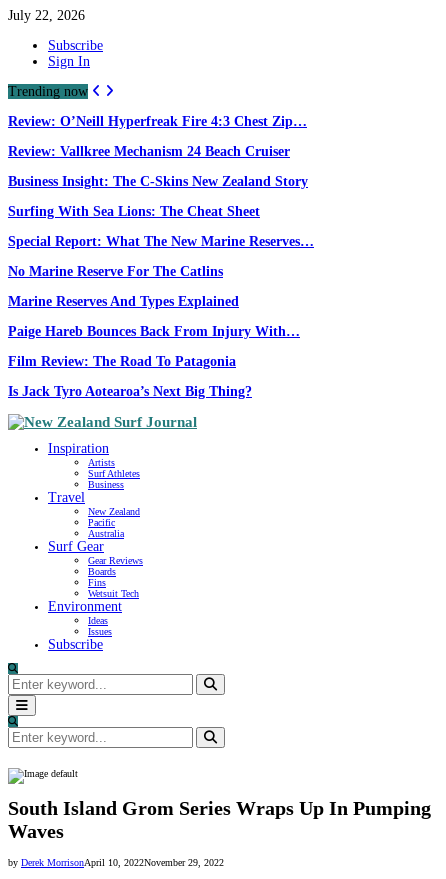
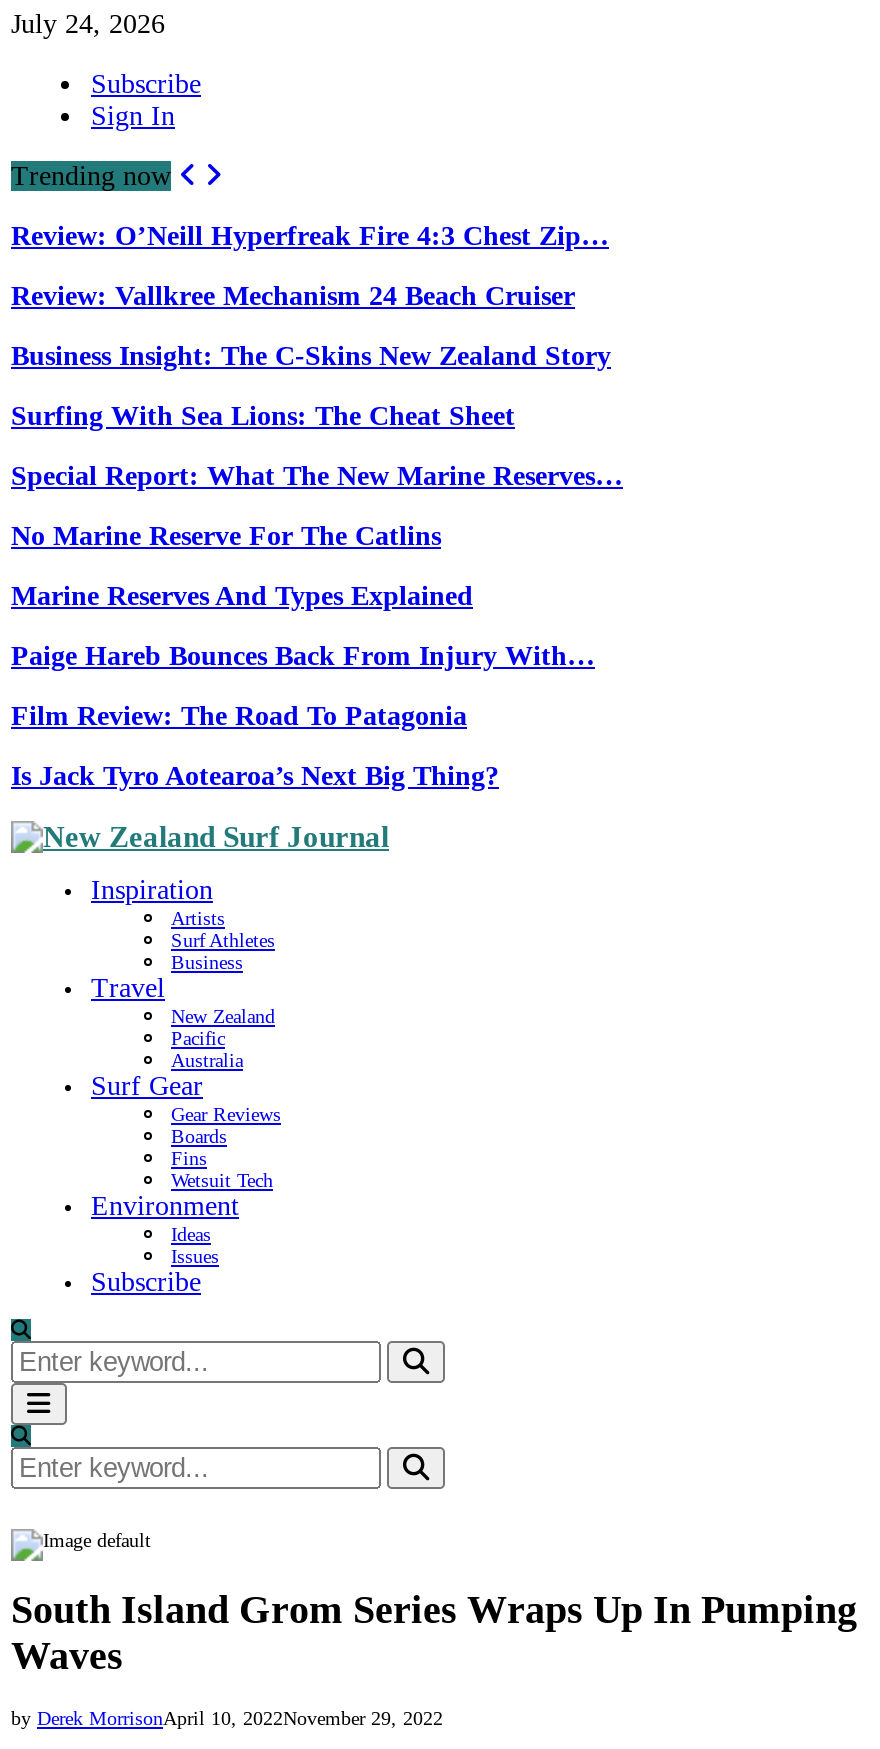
- July 22, 2026
+ July 24, 2026
